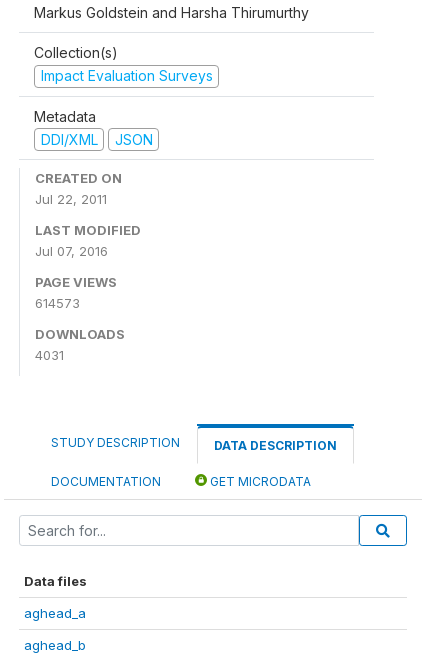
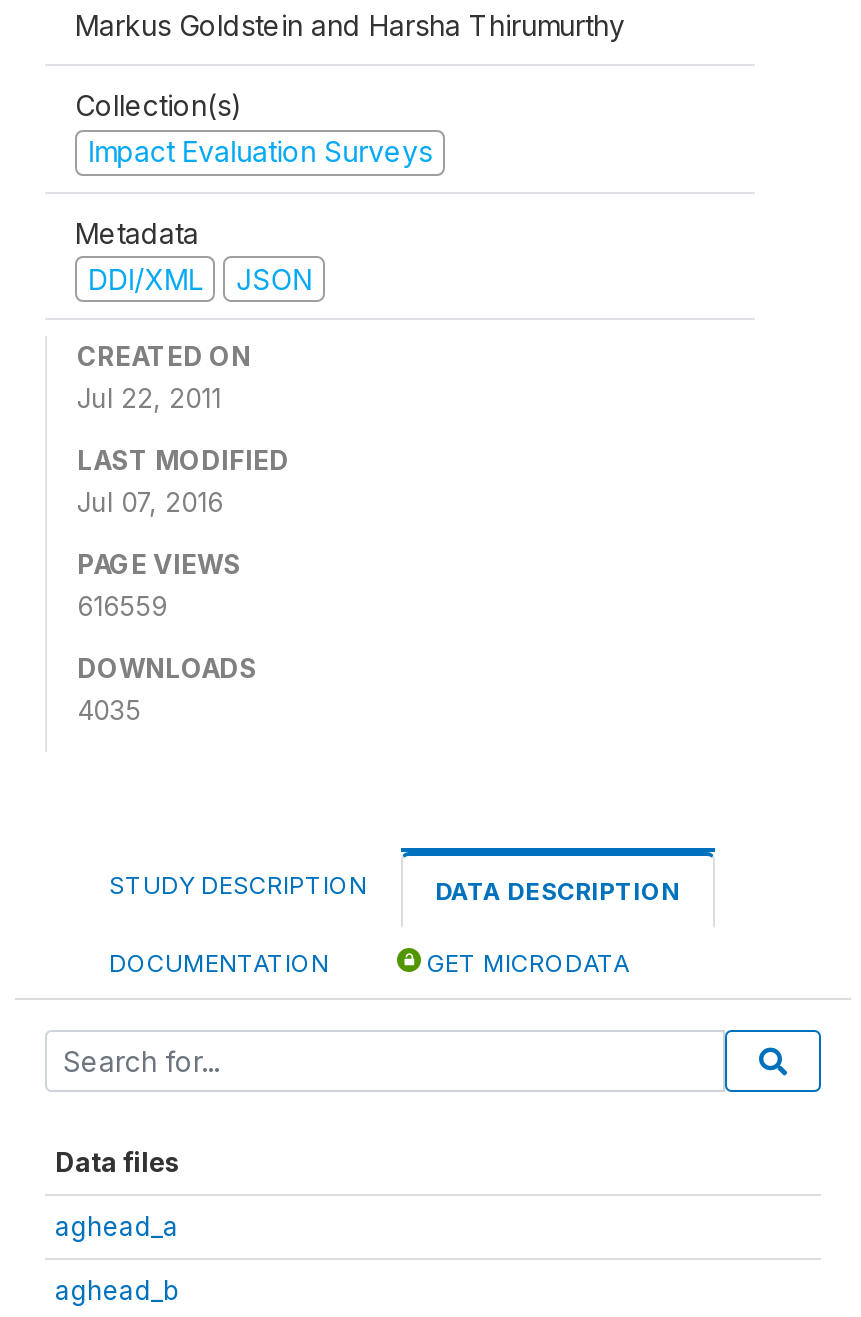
- 614573
+ 616559

- 4031
+ 4035
